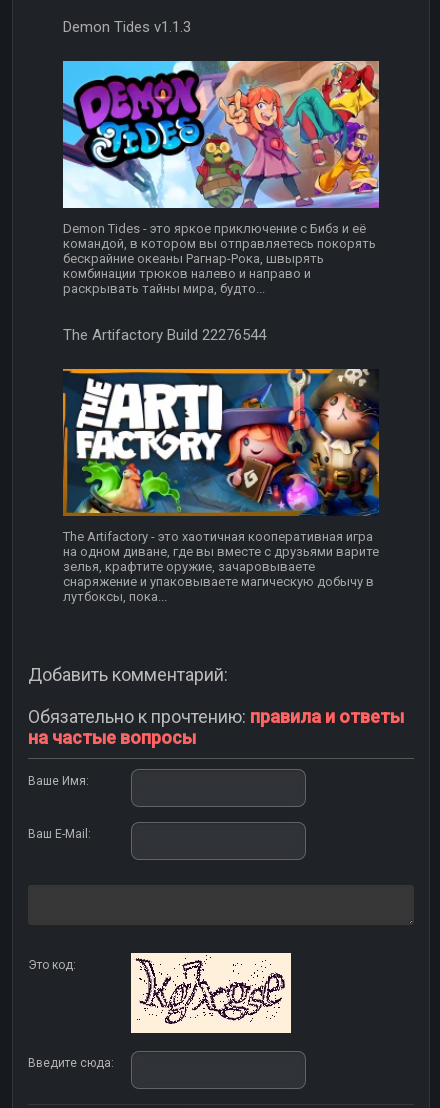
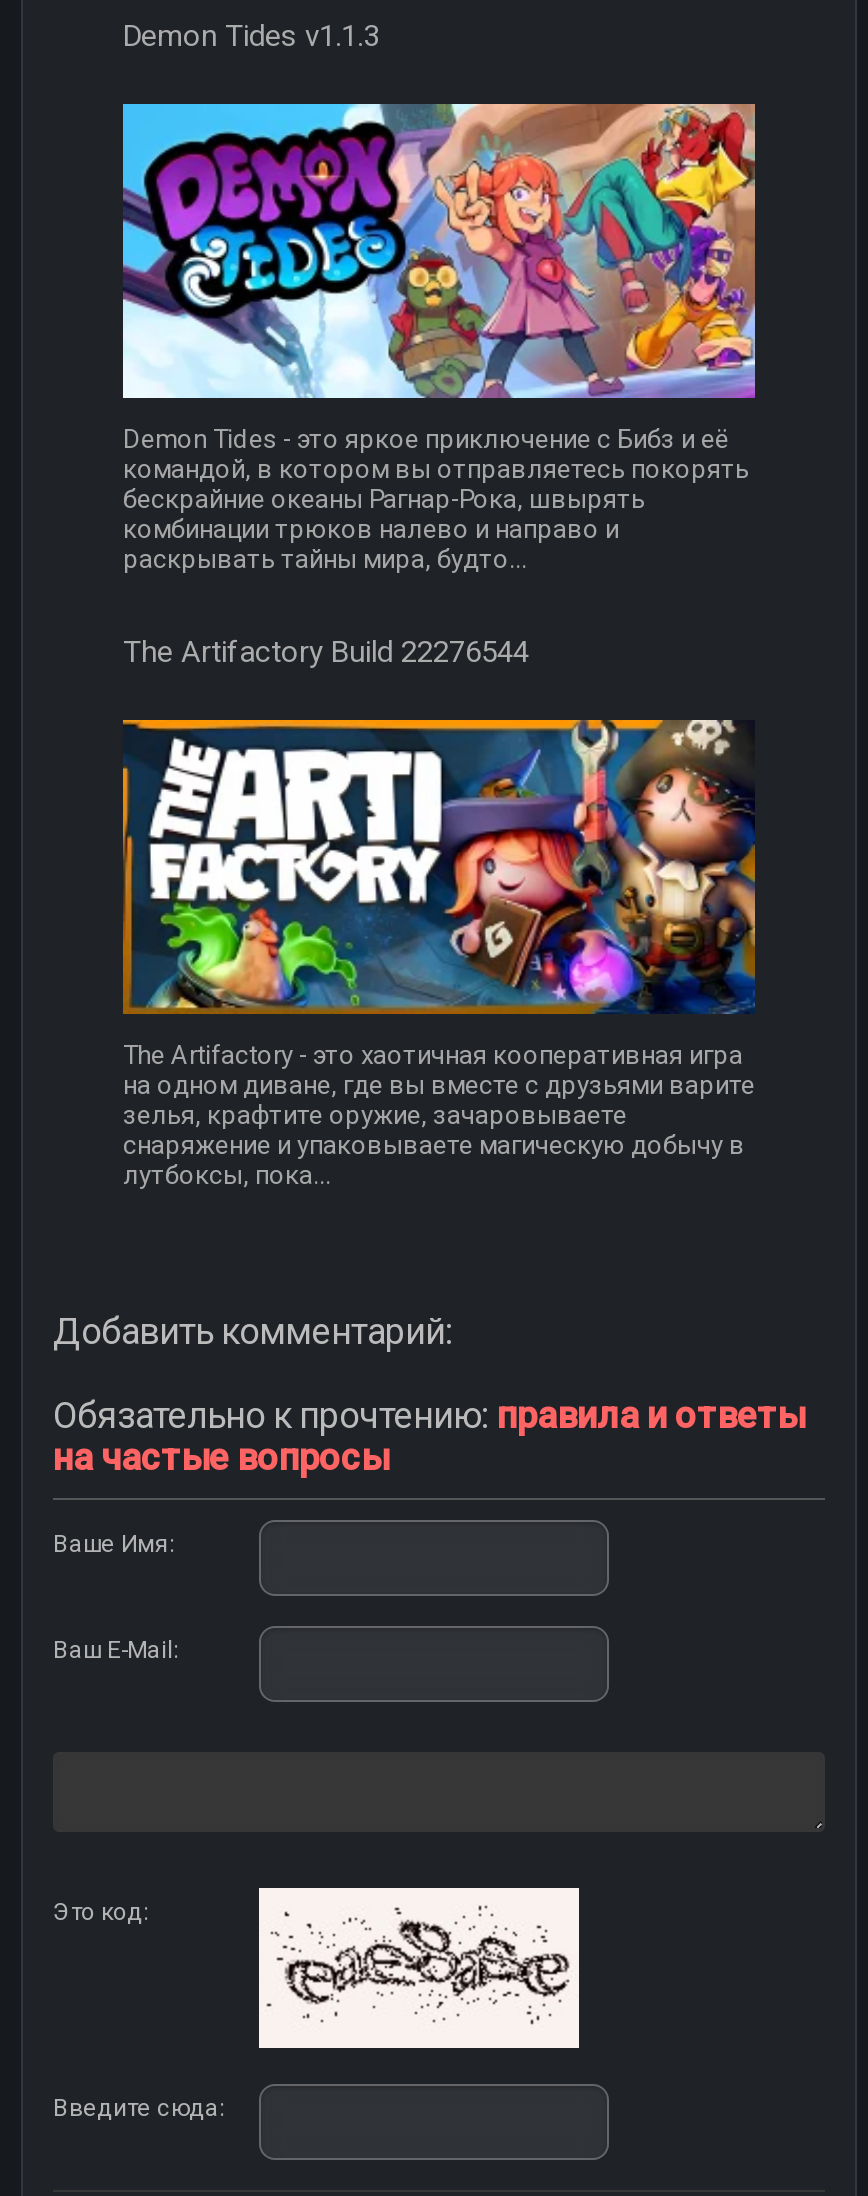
- [image]
+ [image]
